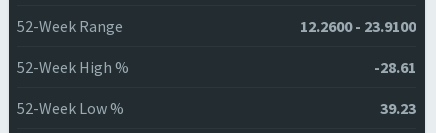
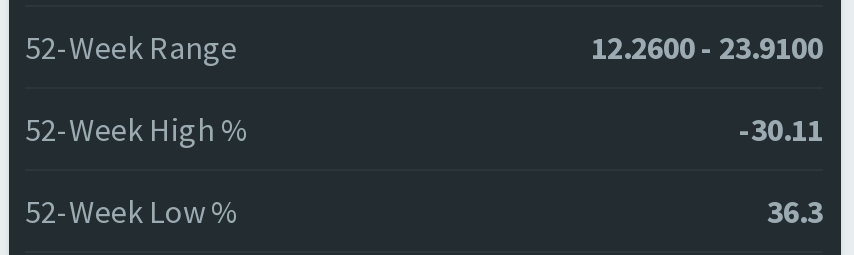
- -28.61
+ -30.11

- 39.23
+ 36.3
